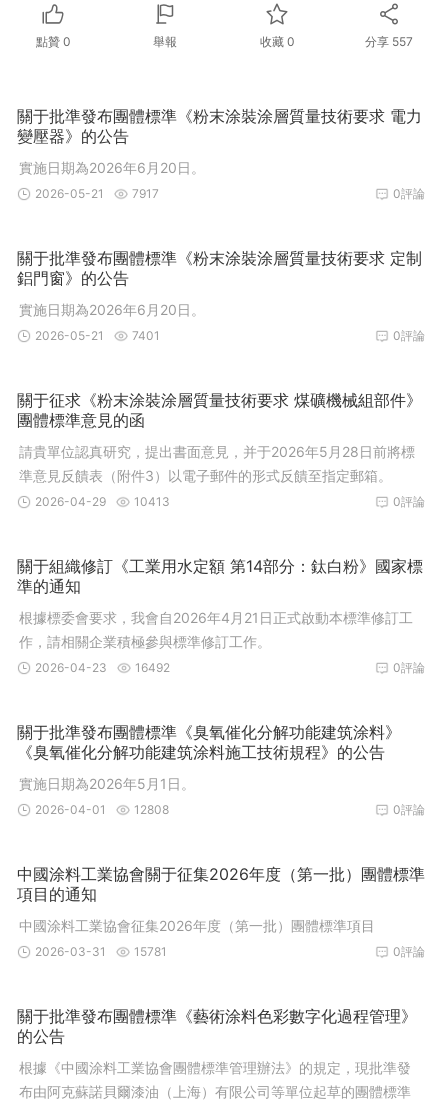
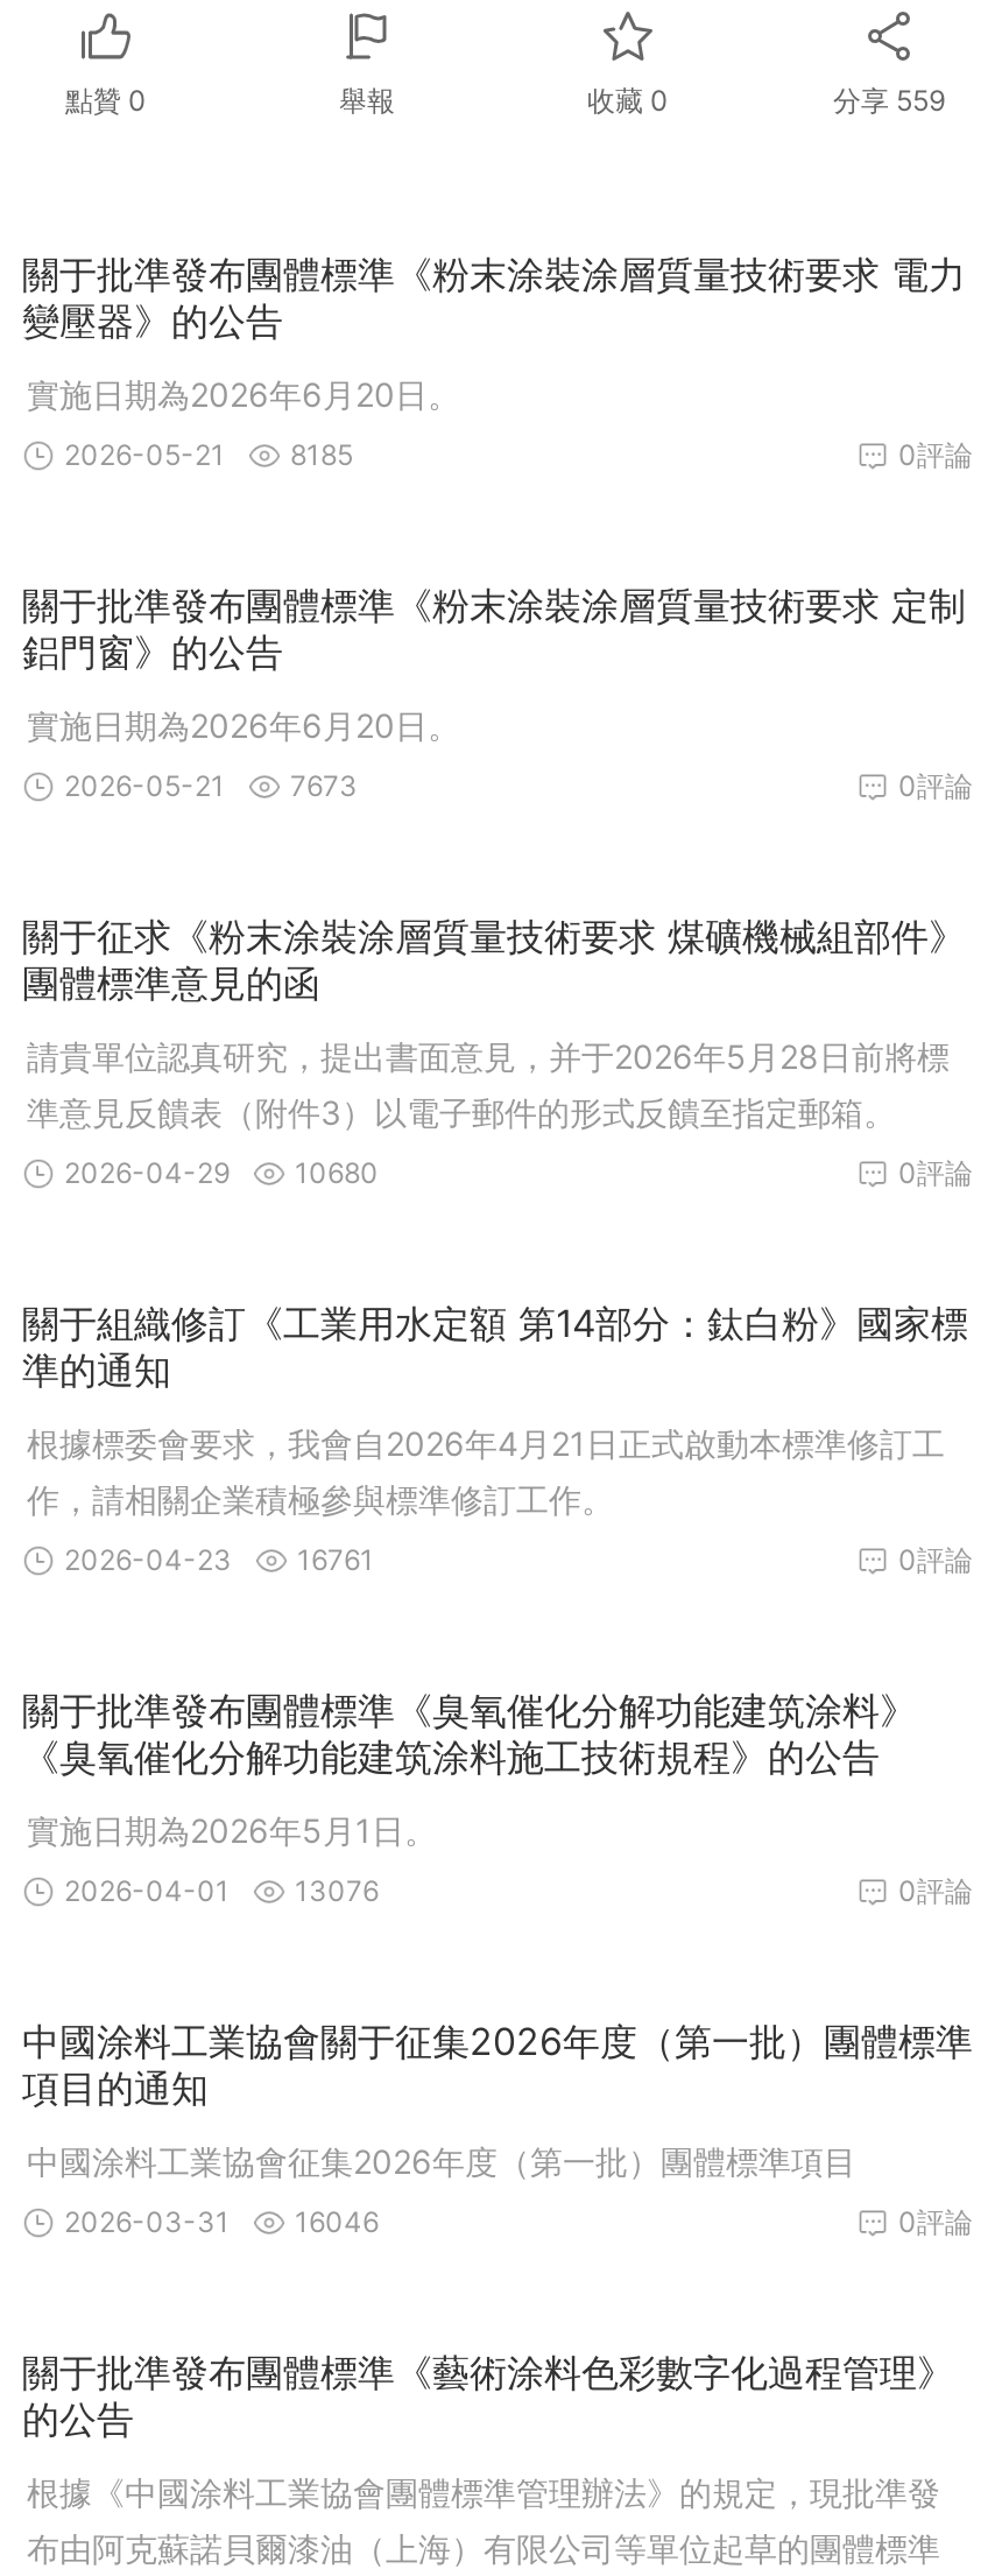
- 分享557
+ 分享559

- 2026-05-21 7917
+ 2026-05-21 8185

- 2026-05-21 7401
+ 2026-05-21 7673

- 2026-04-29 10413
+ 2026-04-29 10680

- 2026-04-23 16492
+ 2026-04-23 16761

- 2026-04-01 12808
+ 2026-04-01 13076

- 2026-03-31 15781
+ 2026-03-31 16046
